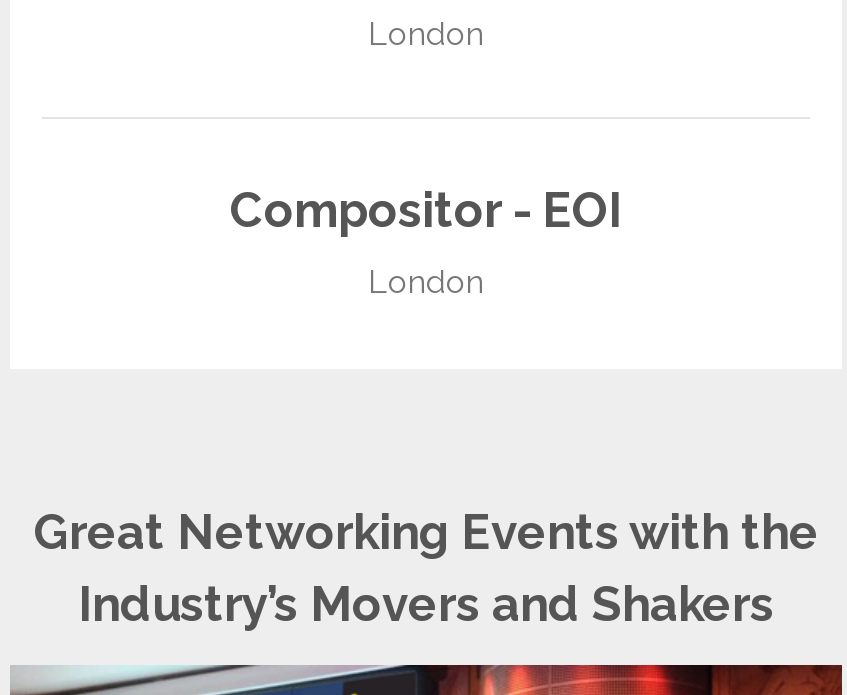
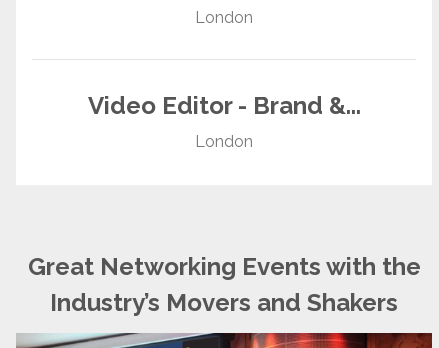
- Compositor - EOI
+ Video Editor - Brand &...
